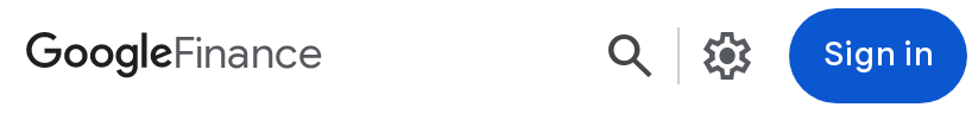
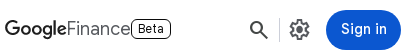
- Finance
+ Finance Beta
